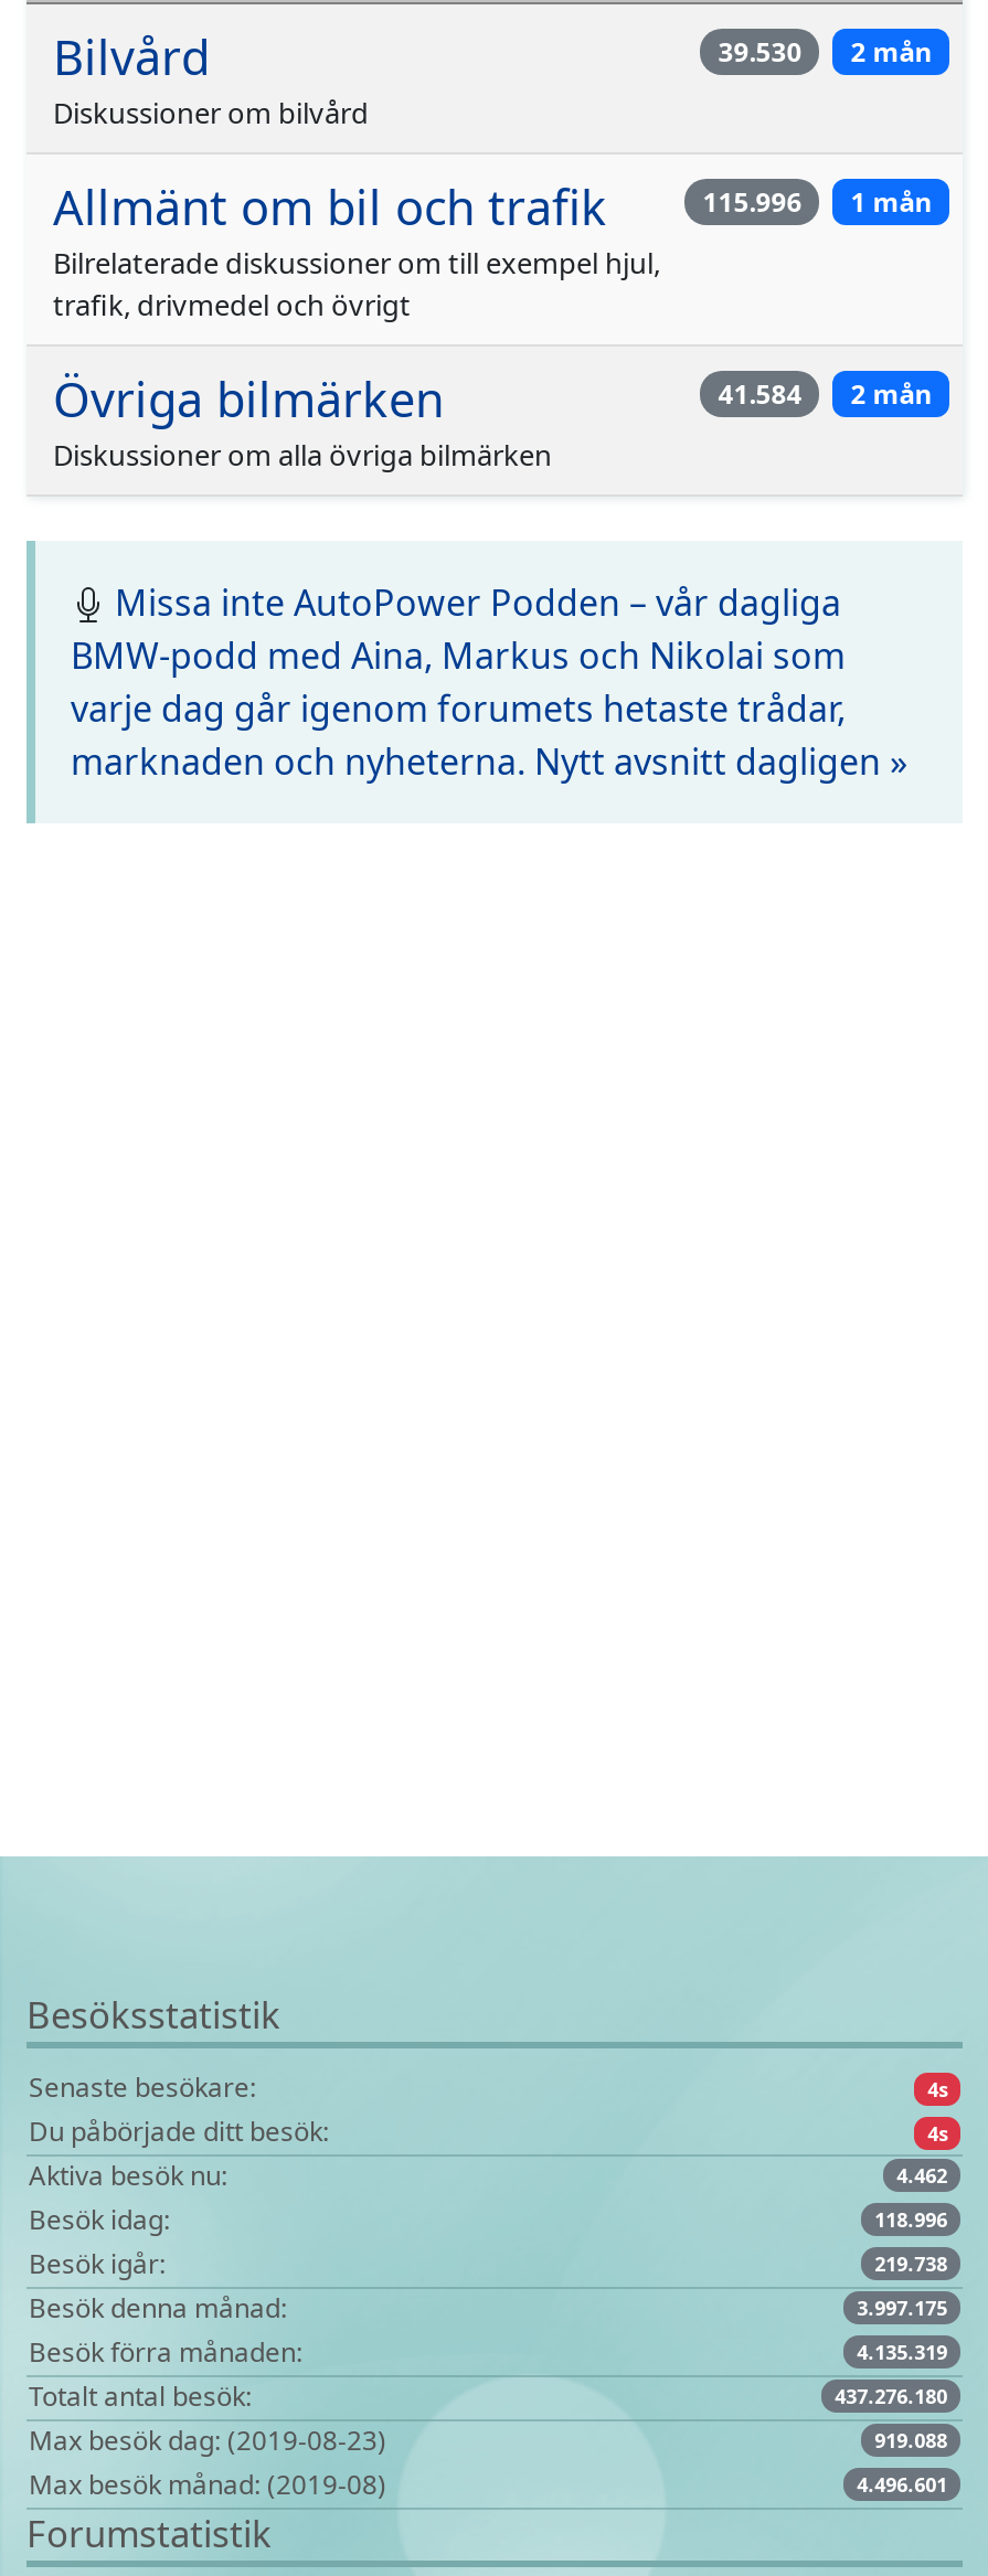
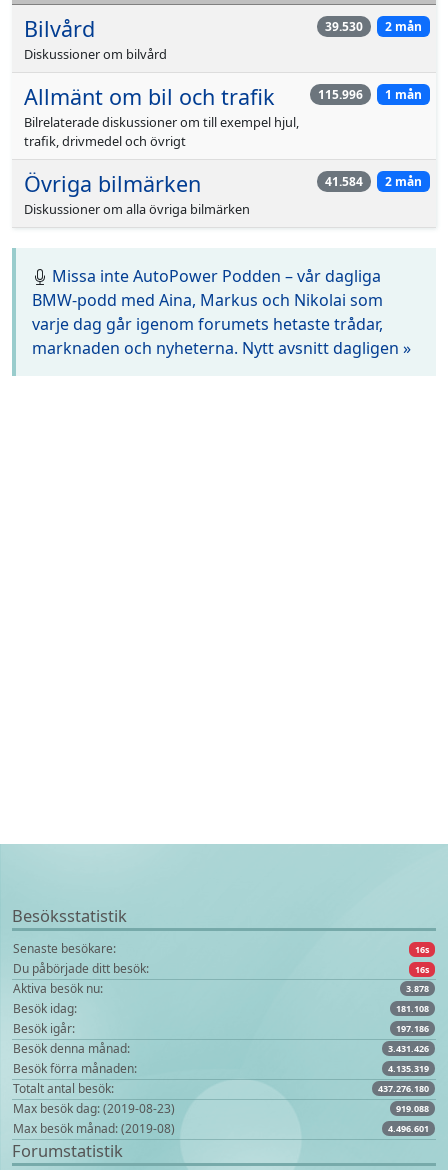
- 4s
+ 16s

- 4s
+ 16s

- 4.462
+ 3.878

- 118.996
+ 181.108

- 219.738
+ 197.186

- 3.997.175
+ 3.431.426
